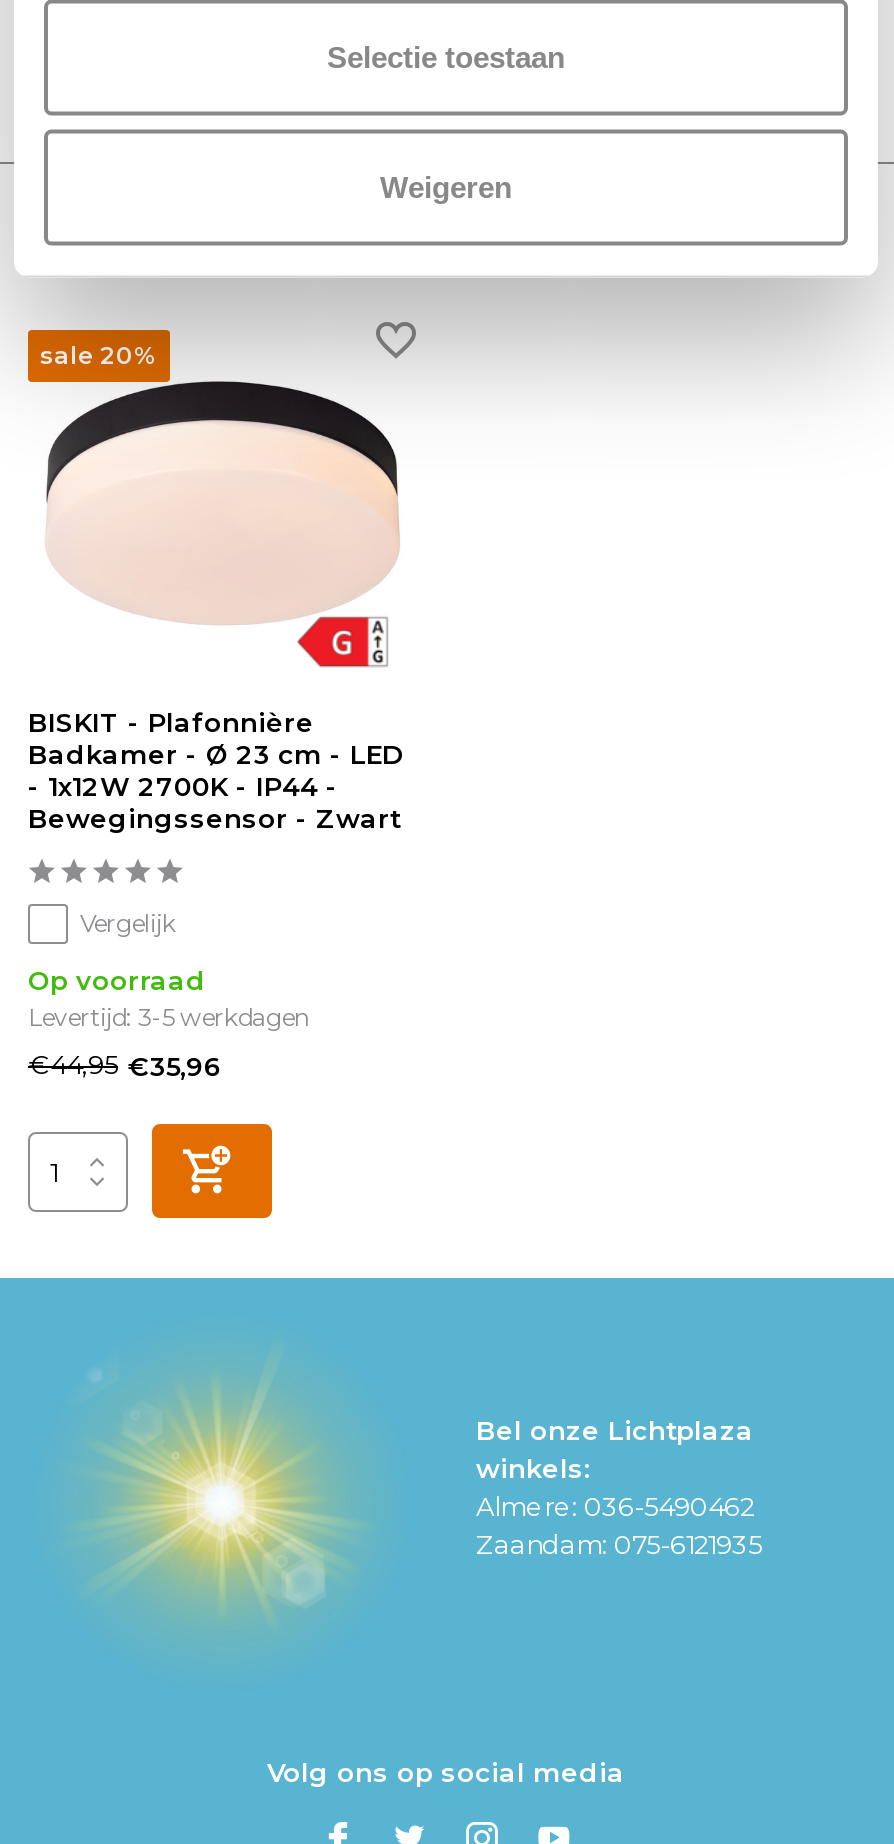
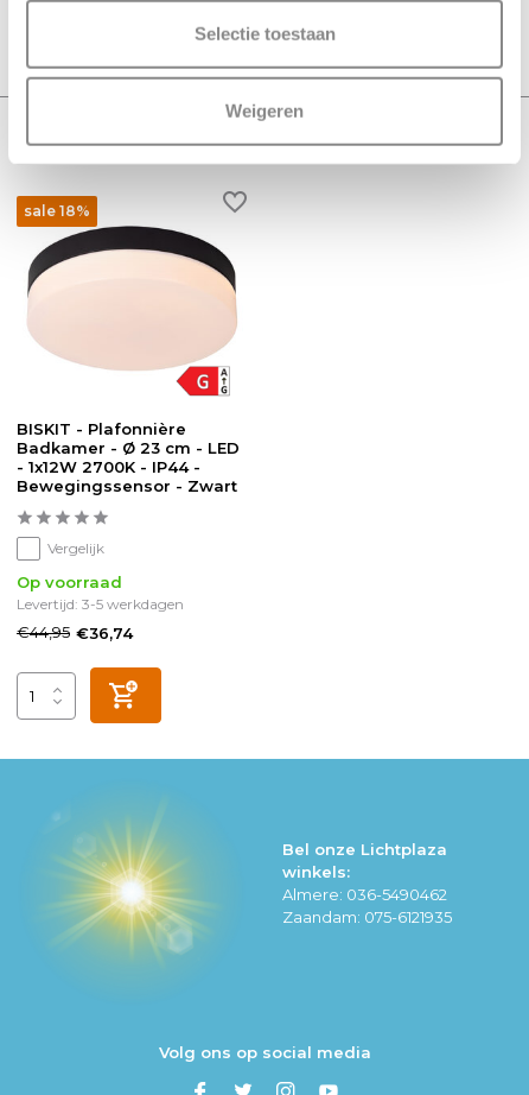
- sale 20%
+ sale 18%

- €44,95 €35,96
+ €44,95 €36,74
